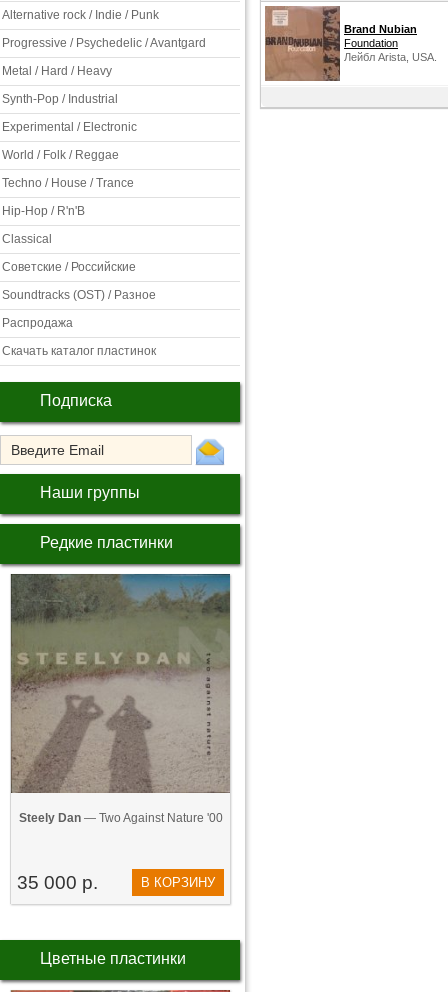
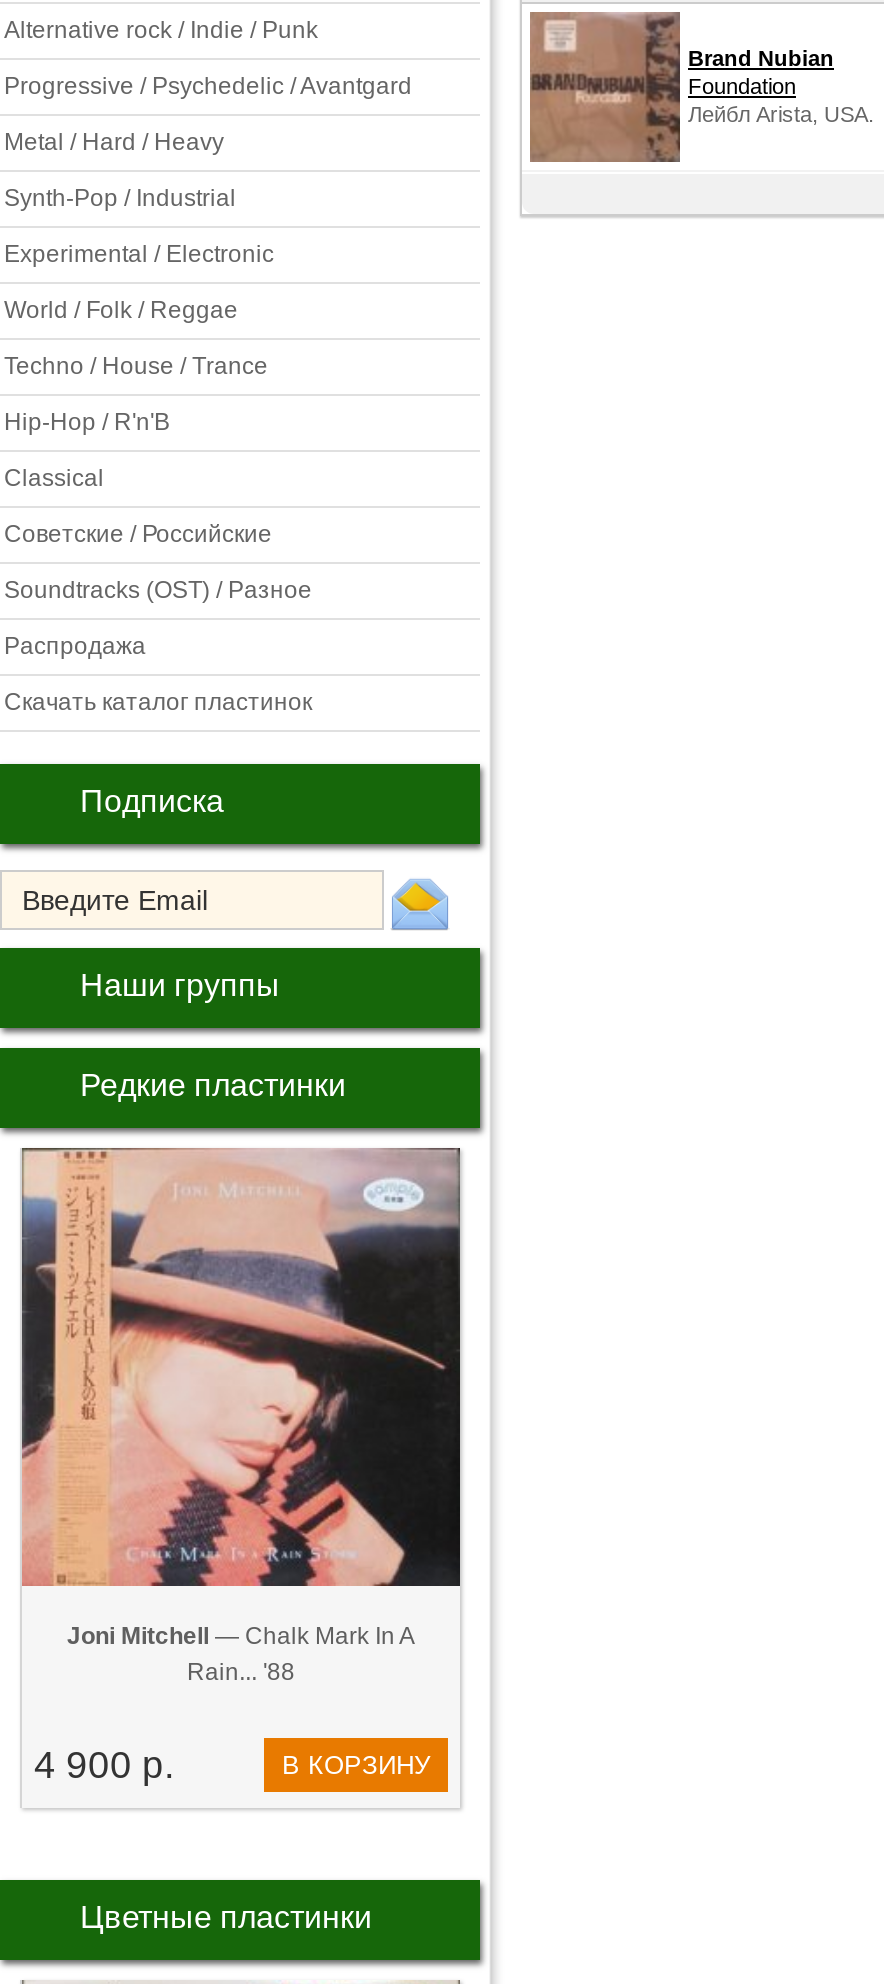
- [image]
- Steely Dan — Two Against Nature '00
+ [image]
+ Joni Mitchell — Chalk Mark In A
+ Rain... '88

- 35 000 р.
+ 4 900 р.
